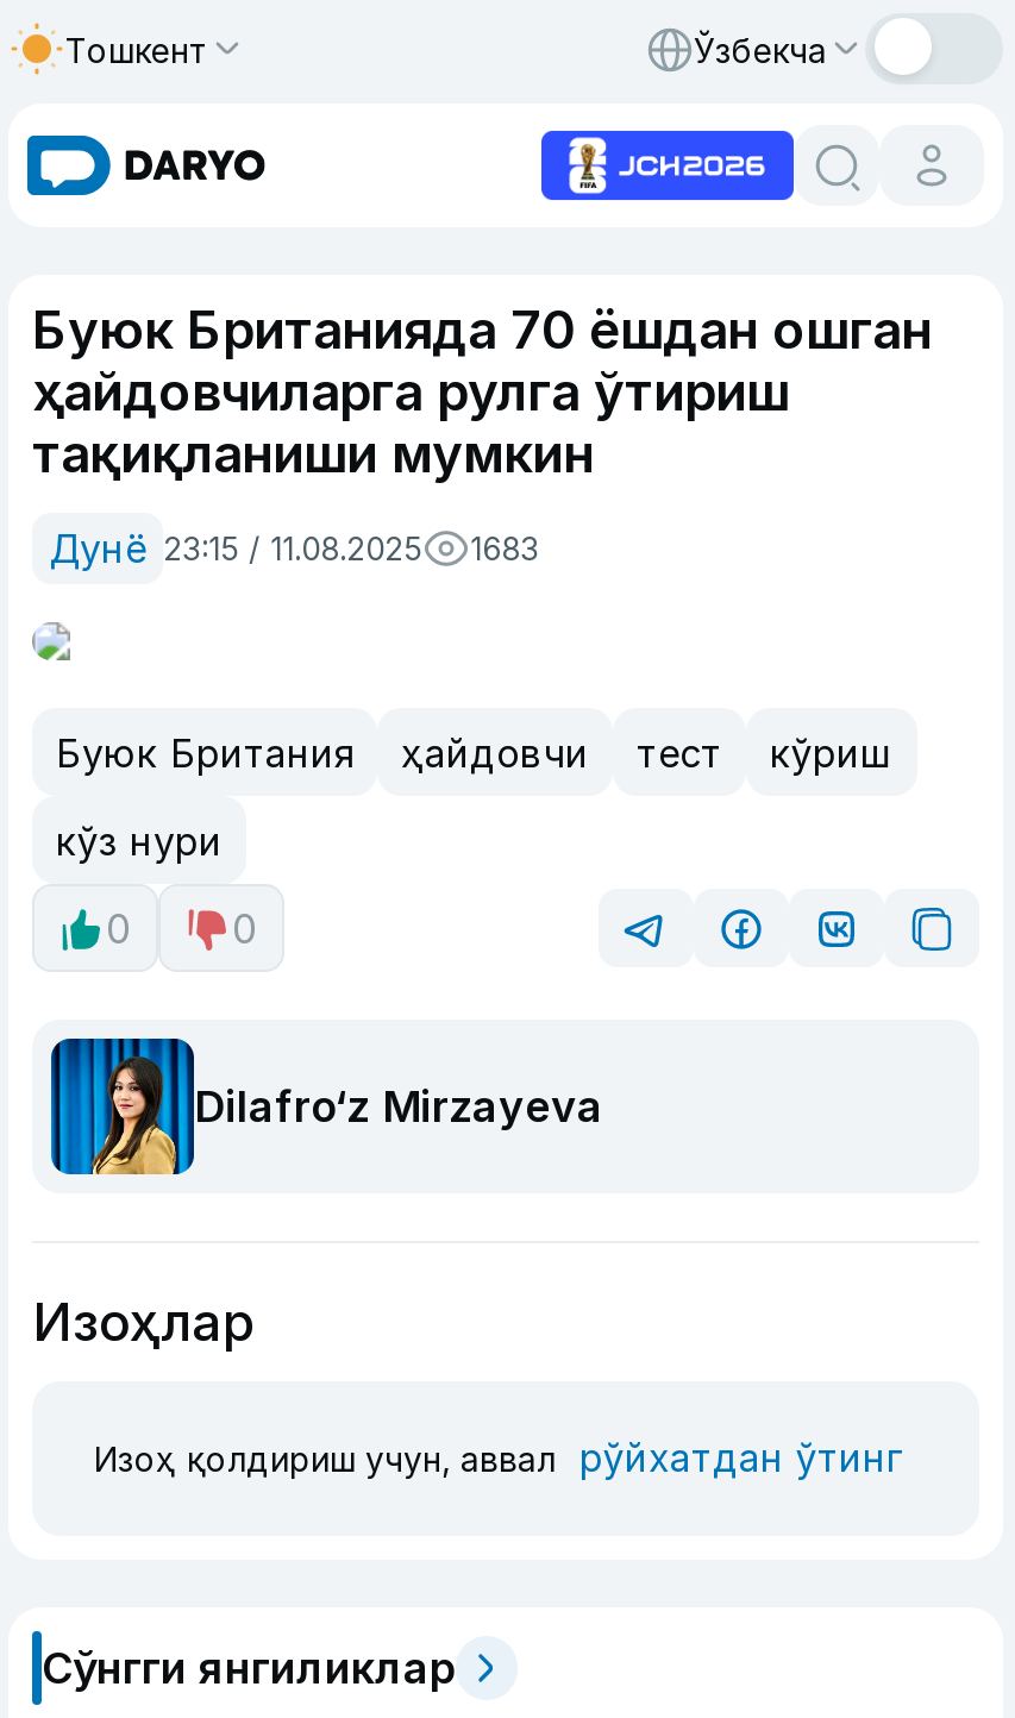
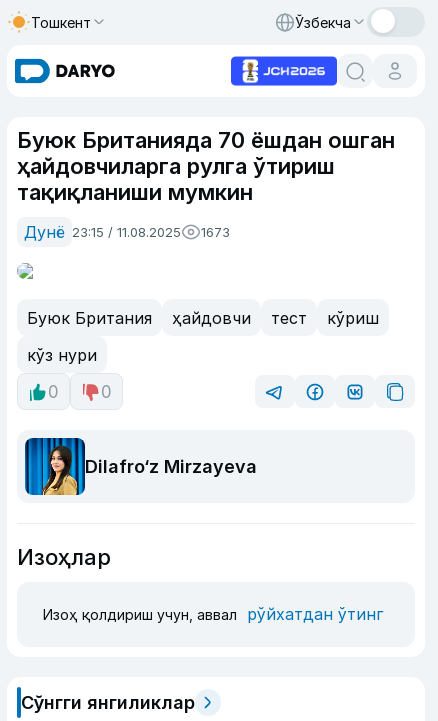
- Дунё 23:15 / 11.08.2025 1683
+ Дунё 23:15 / 11.08.2025 1673
